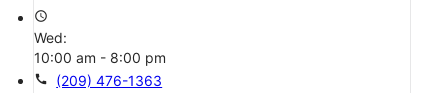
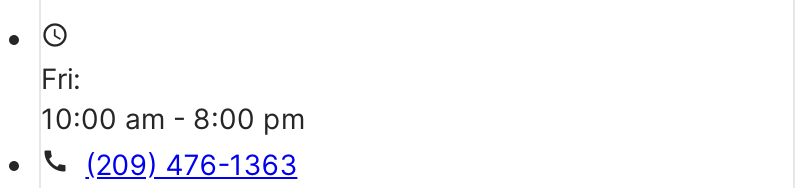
- Wed:
+ Fri:
